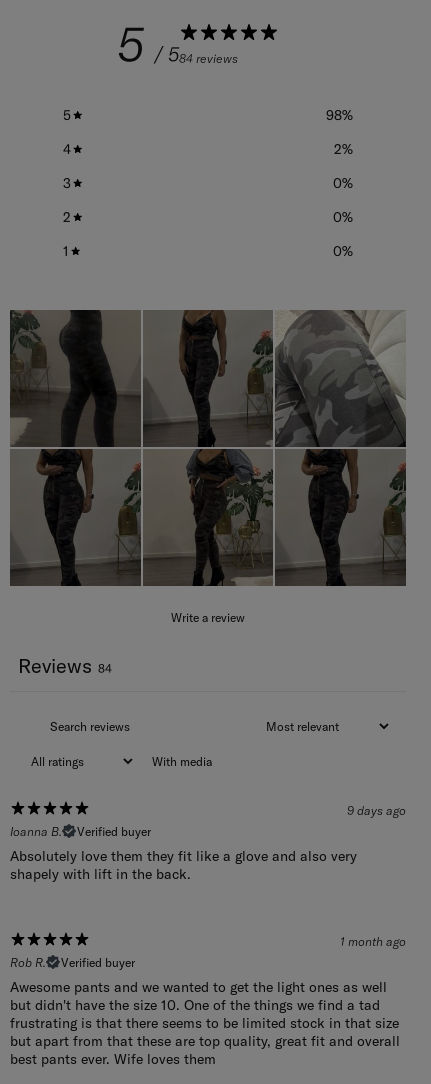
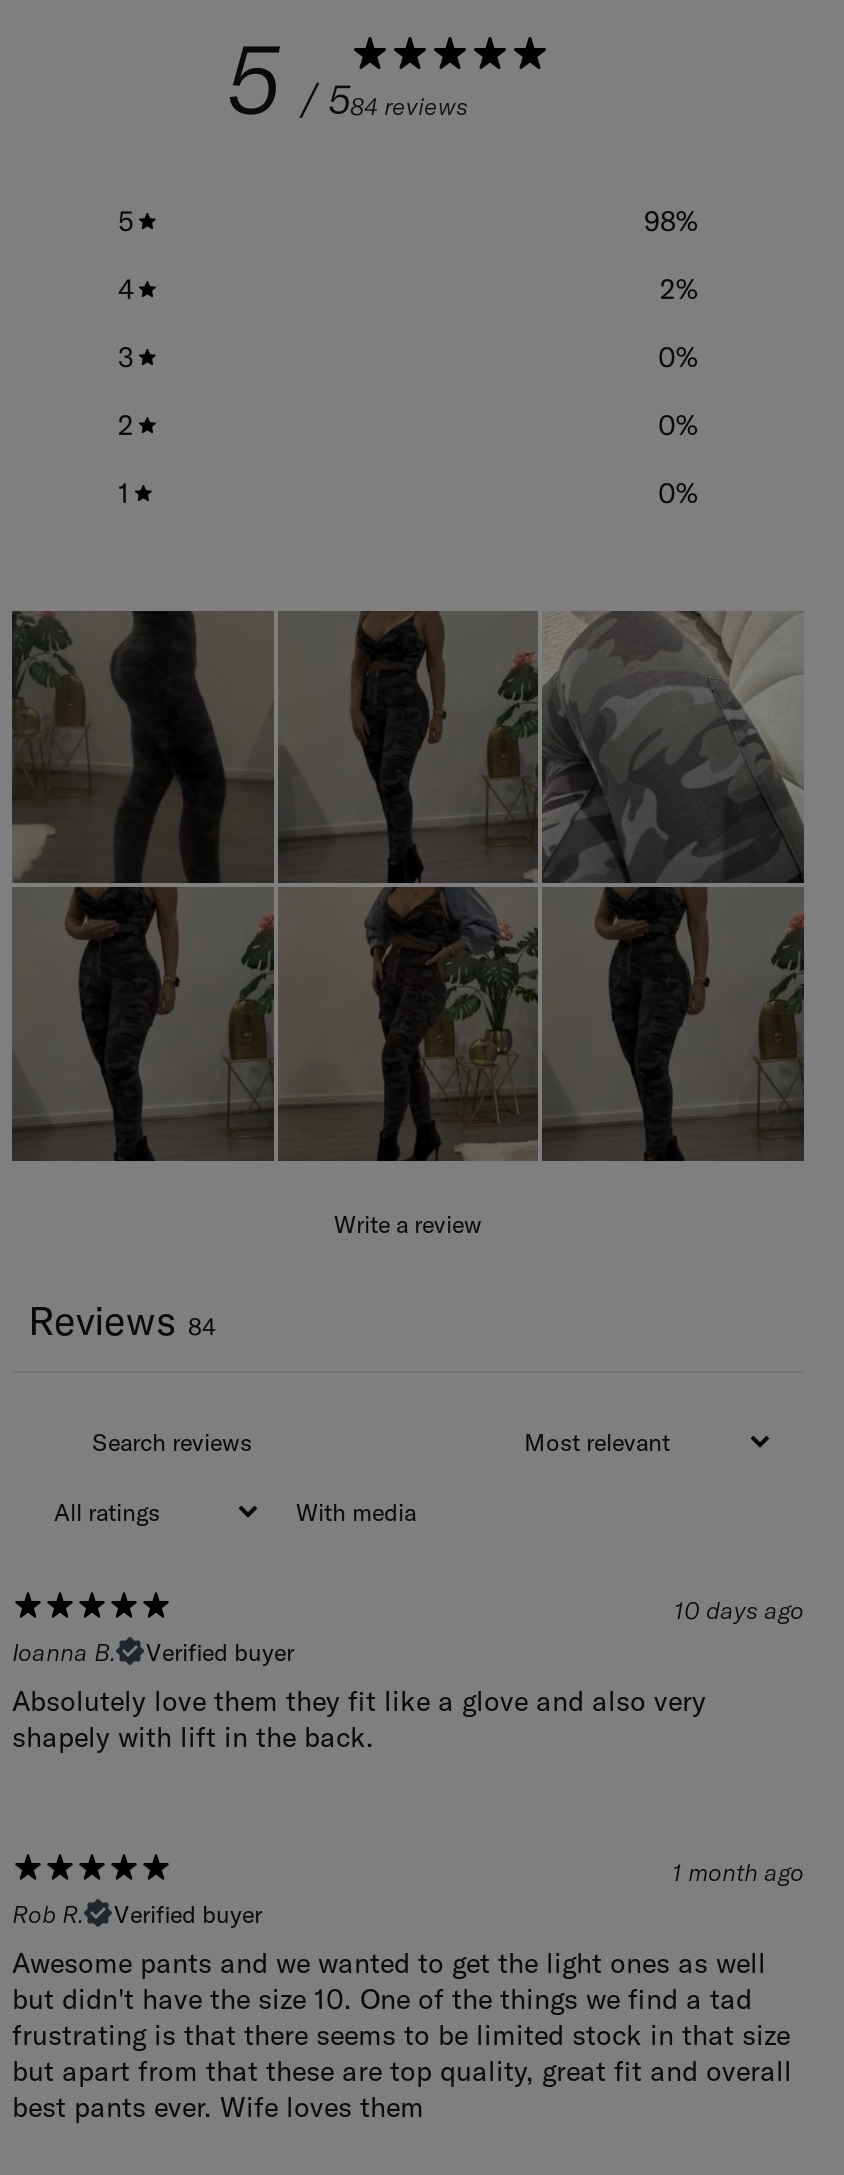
- 9 days ago
+ 10 days ago
